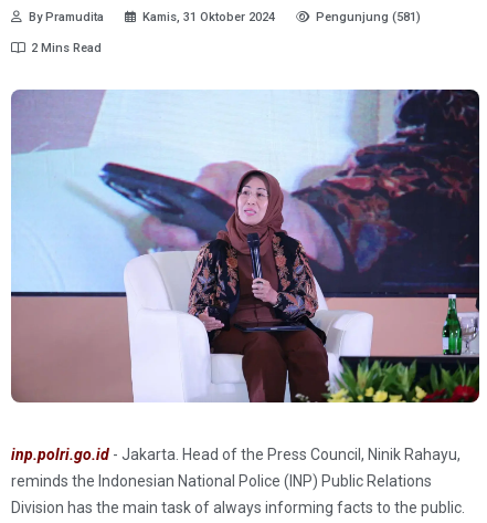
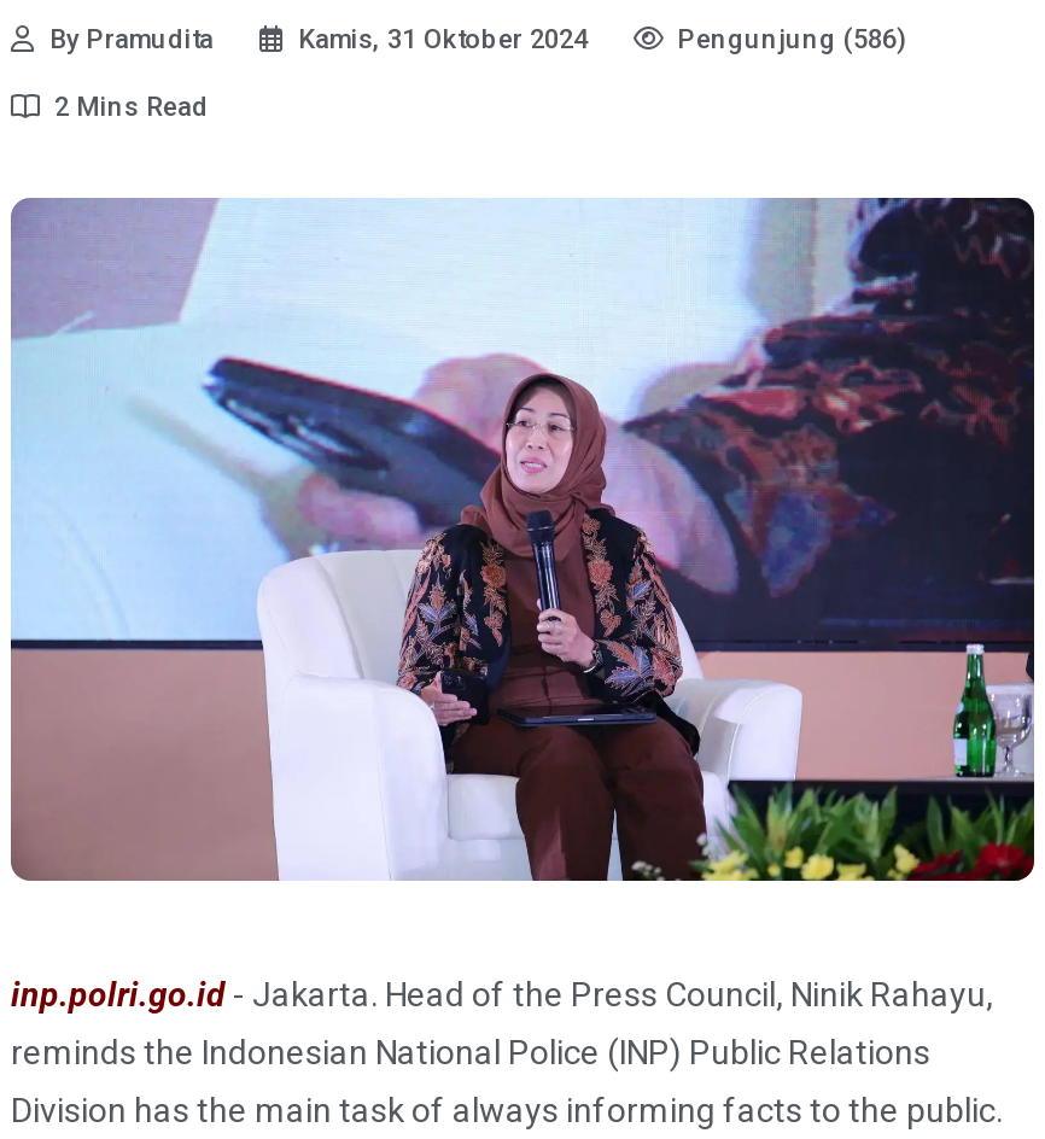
- Pengunjung (581)
+ Pengunjung (586)
